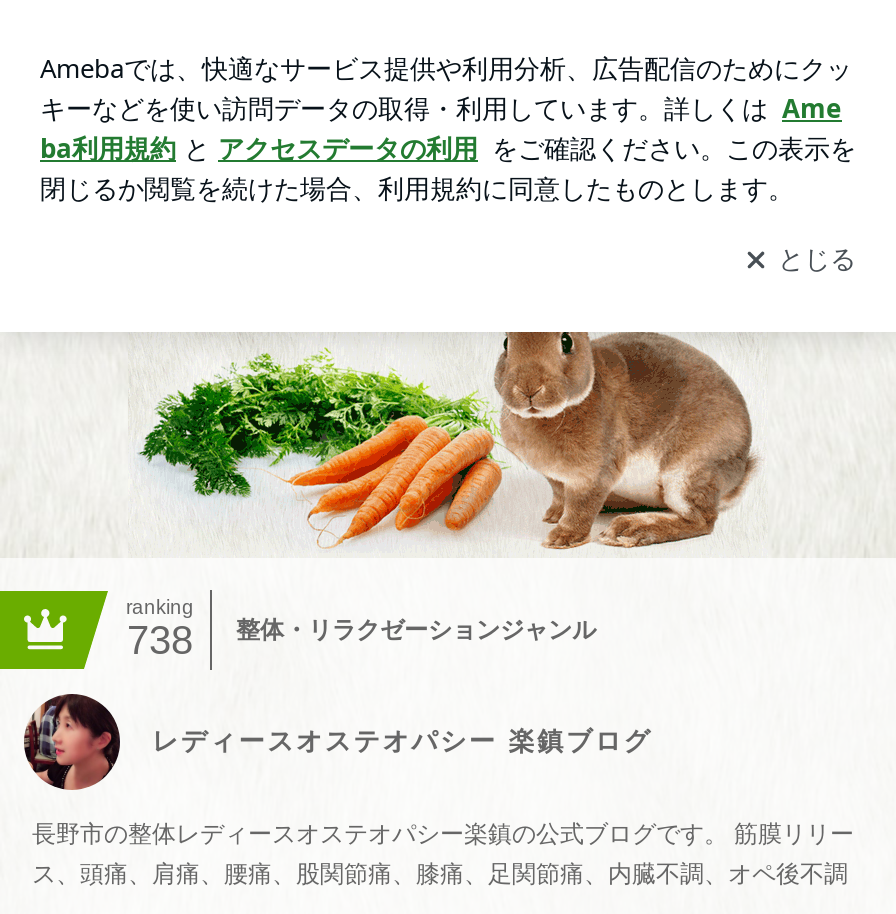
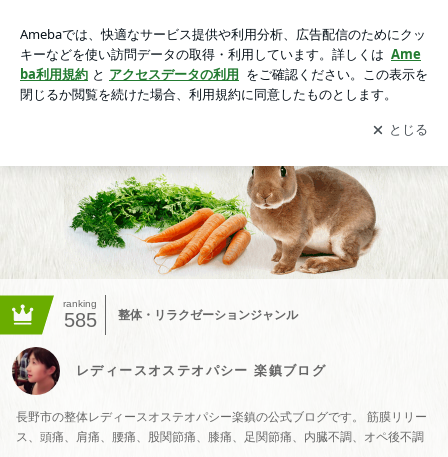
- 738 整体・リラクゼーションジャンル
+ 585 整体・リラクゼーションジャンル
